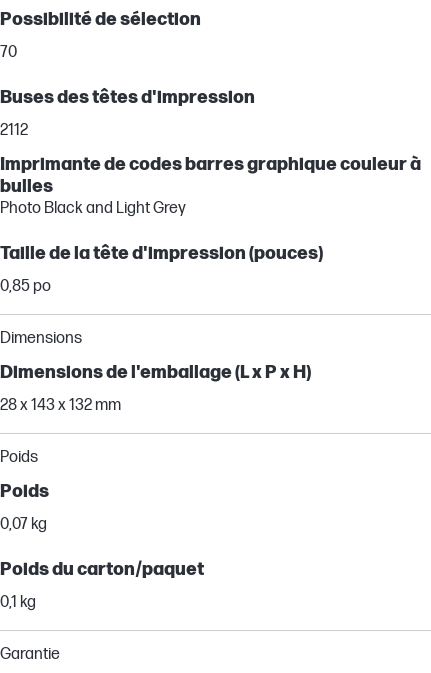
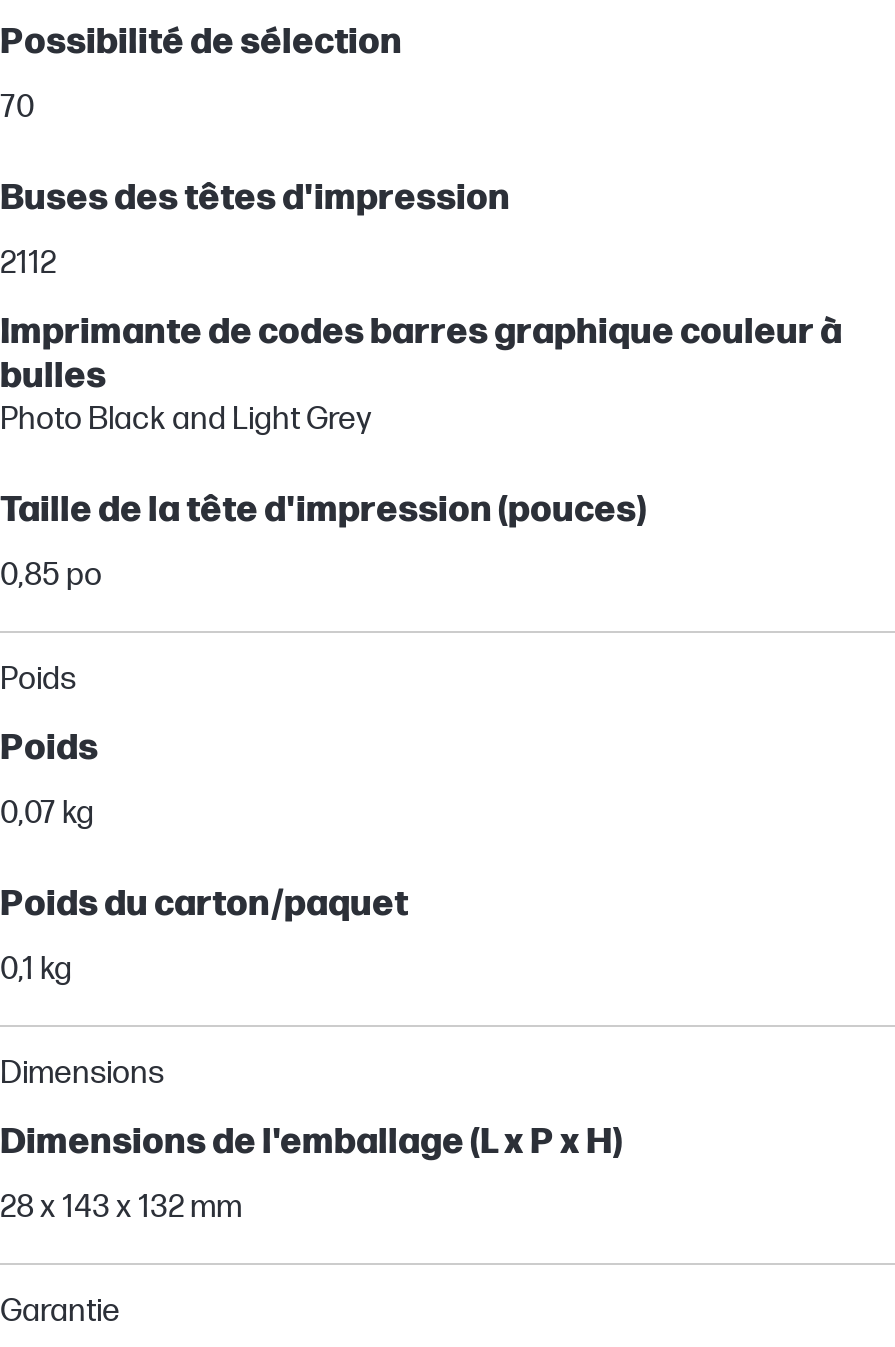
moved down: Dimensions | Dimensions de l'emballage (L x P x H) | 28 x 143 x 132 mm

moved up: Poids | Poids | 0,07 kg | Poids du carton/paquet | 0,1 kg
